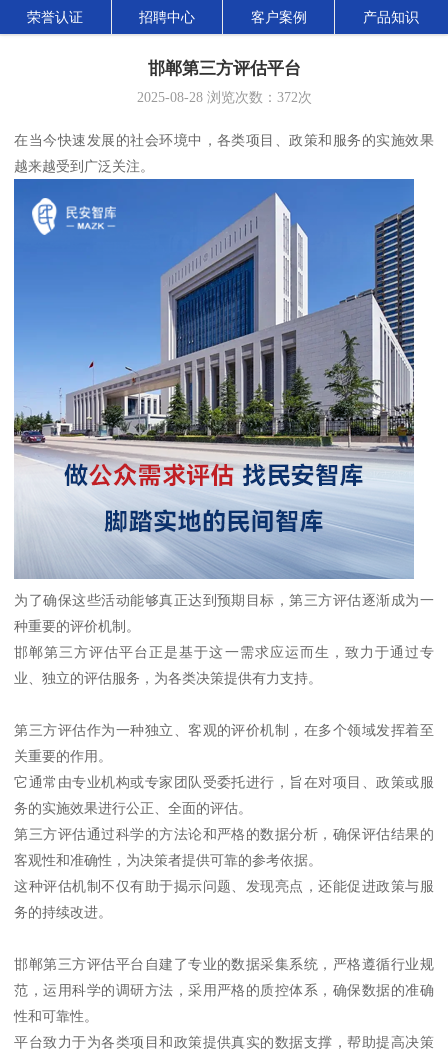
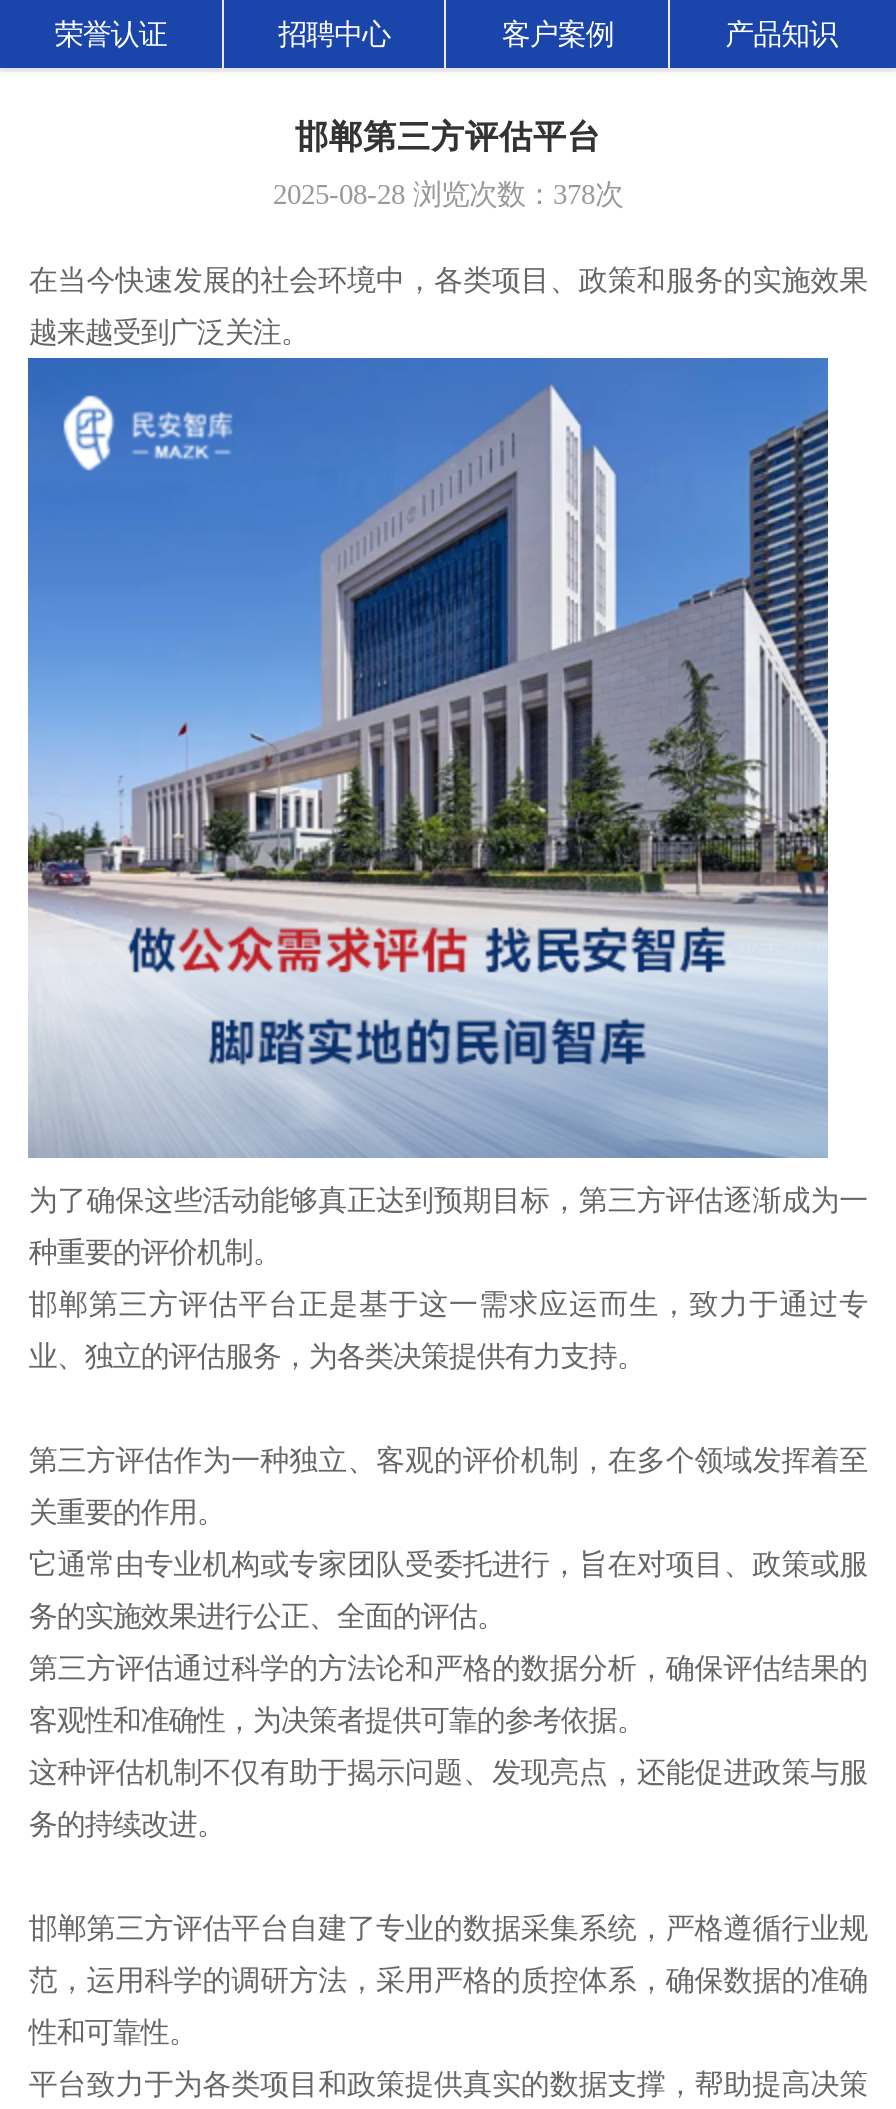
- 2025-08-28浏览次数：372次
+ 2025-08-28浏览次数：378次
